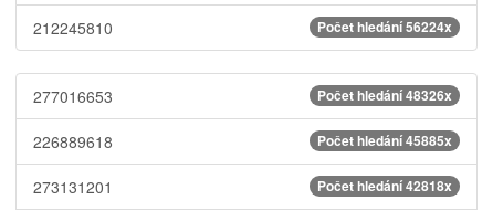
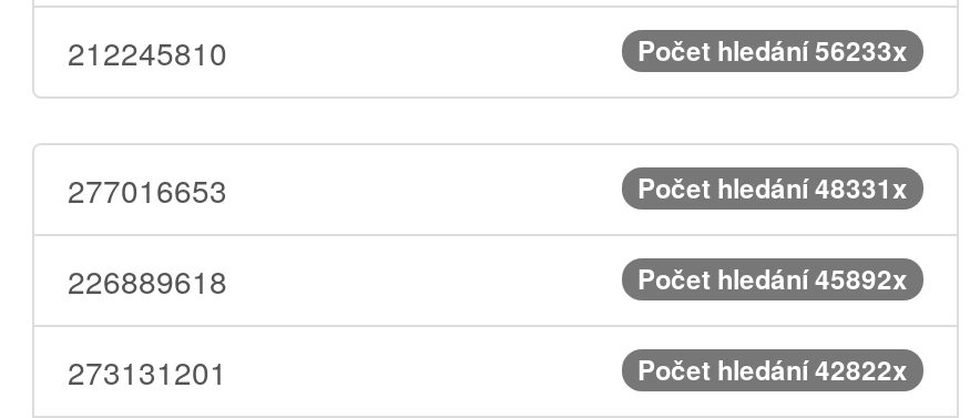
- Počet hledání 56224x
+ Počet hledání 56233x

- Počet hledání 48326x
+ Počet hledání 48331x

- Počet hledání 45885x
+ Počet hledání 45892x

- Počet hledání 42818x
+ Počet hledání 42822x
